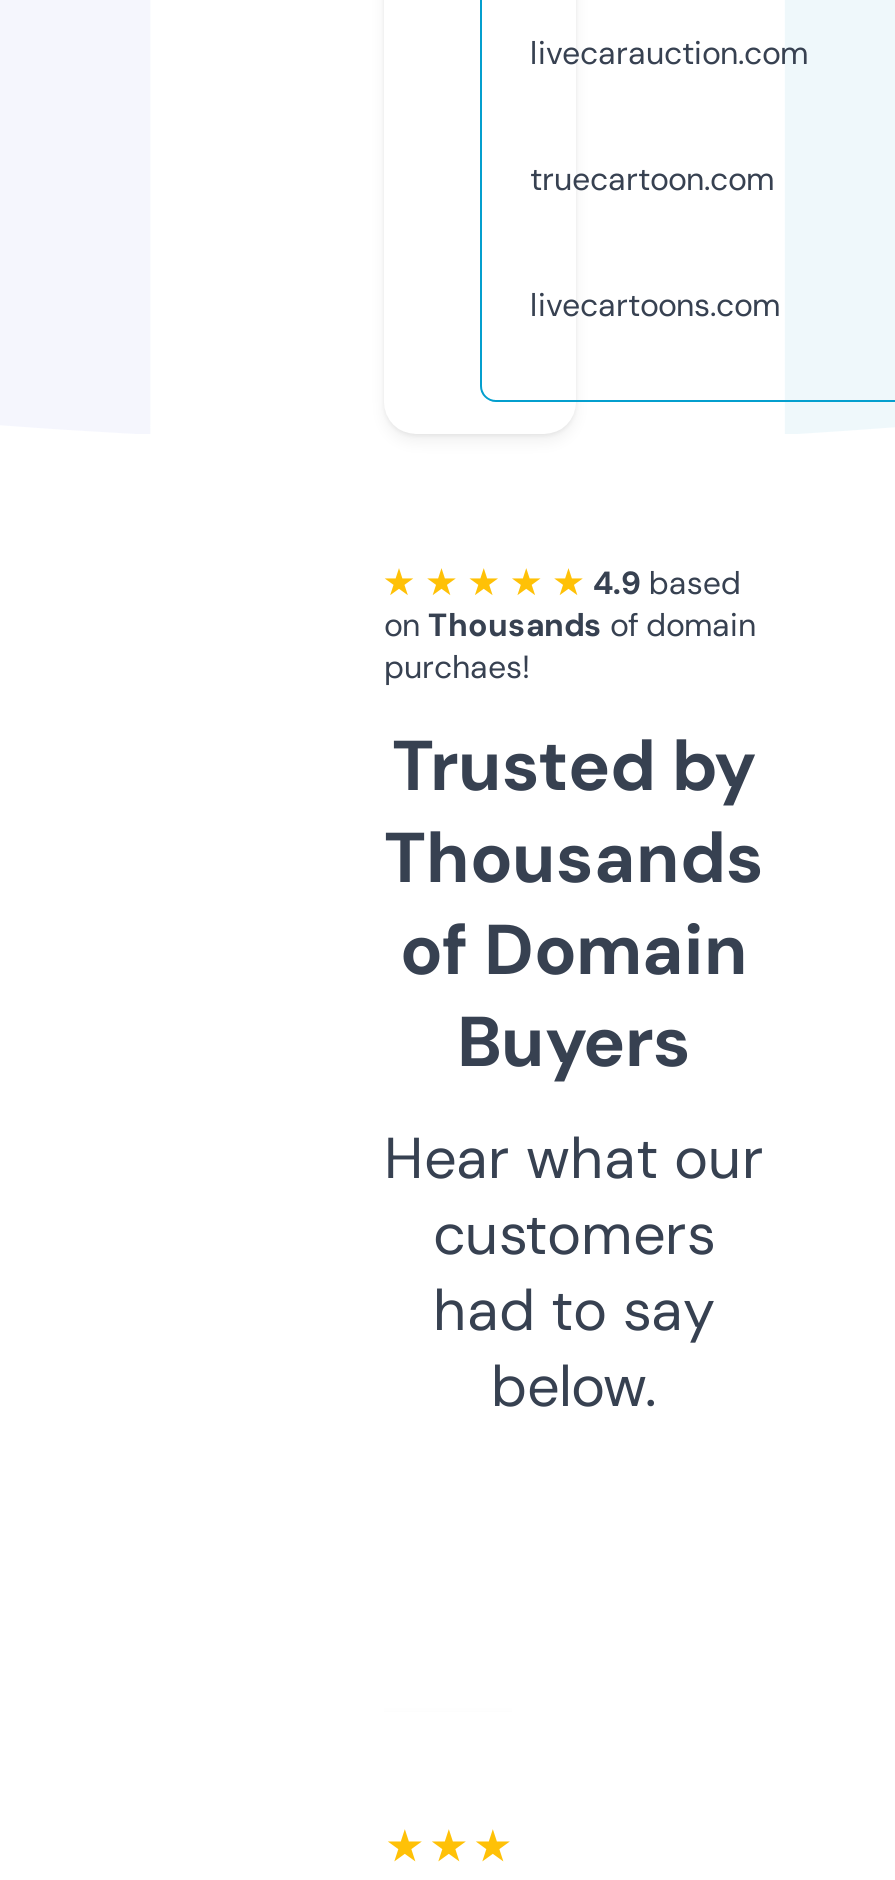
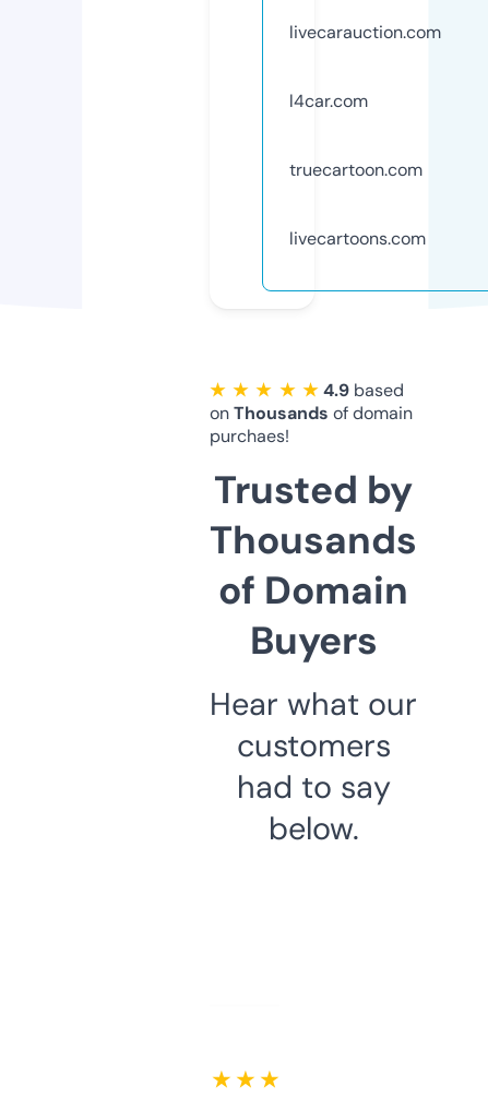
+ l4car.com
